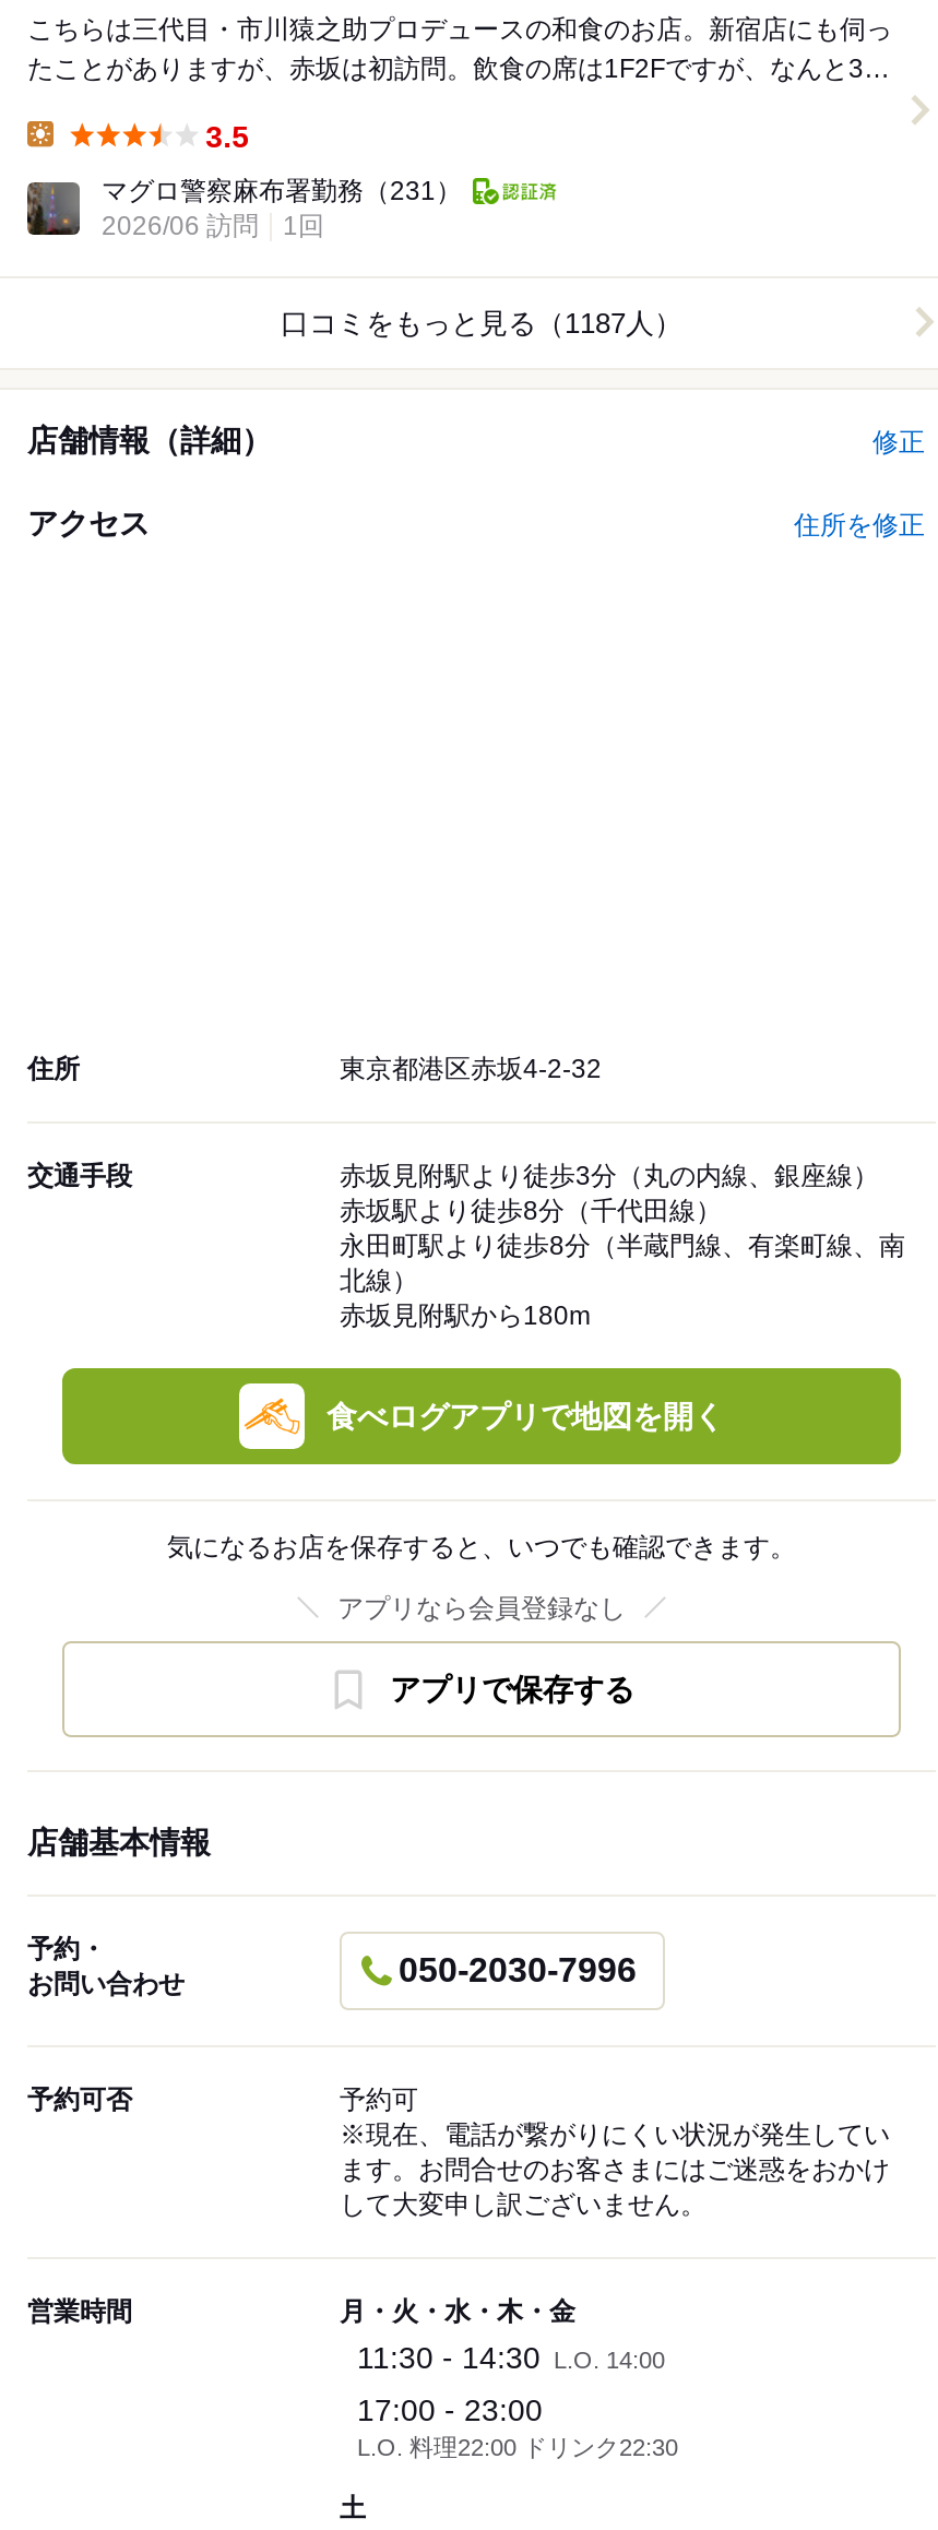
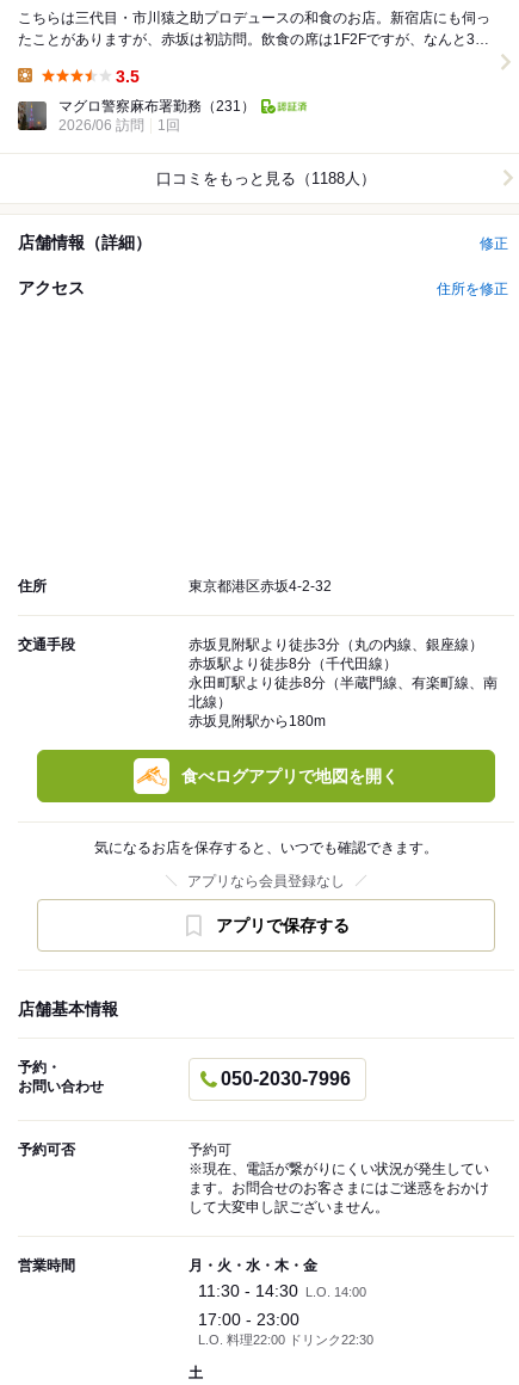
- 口コミをもっと見る（1187人）
+ 口コミをもっと見る（1188人）
